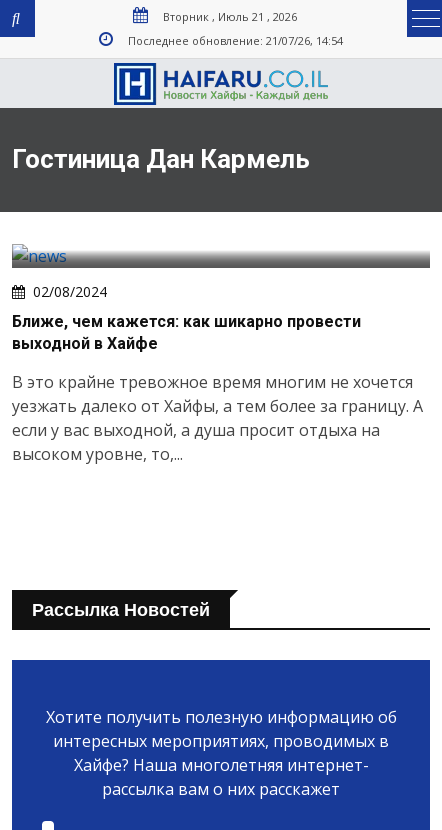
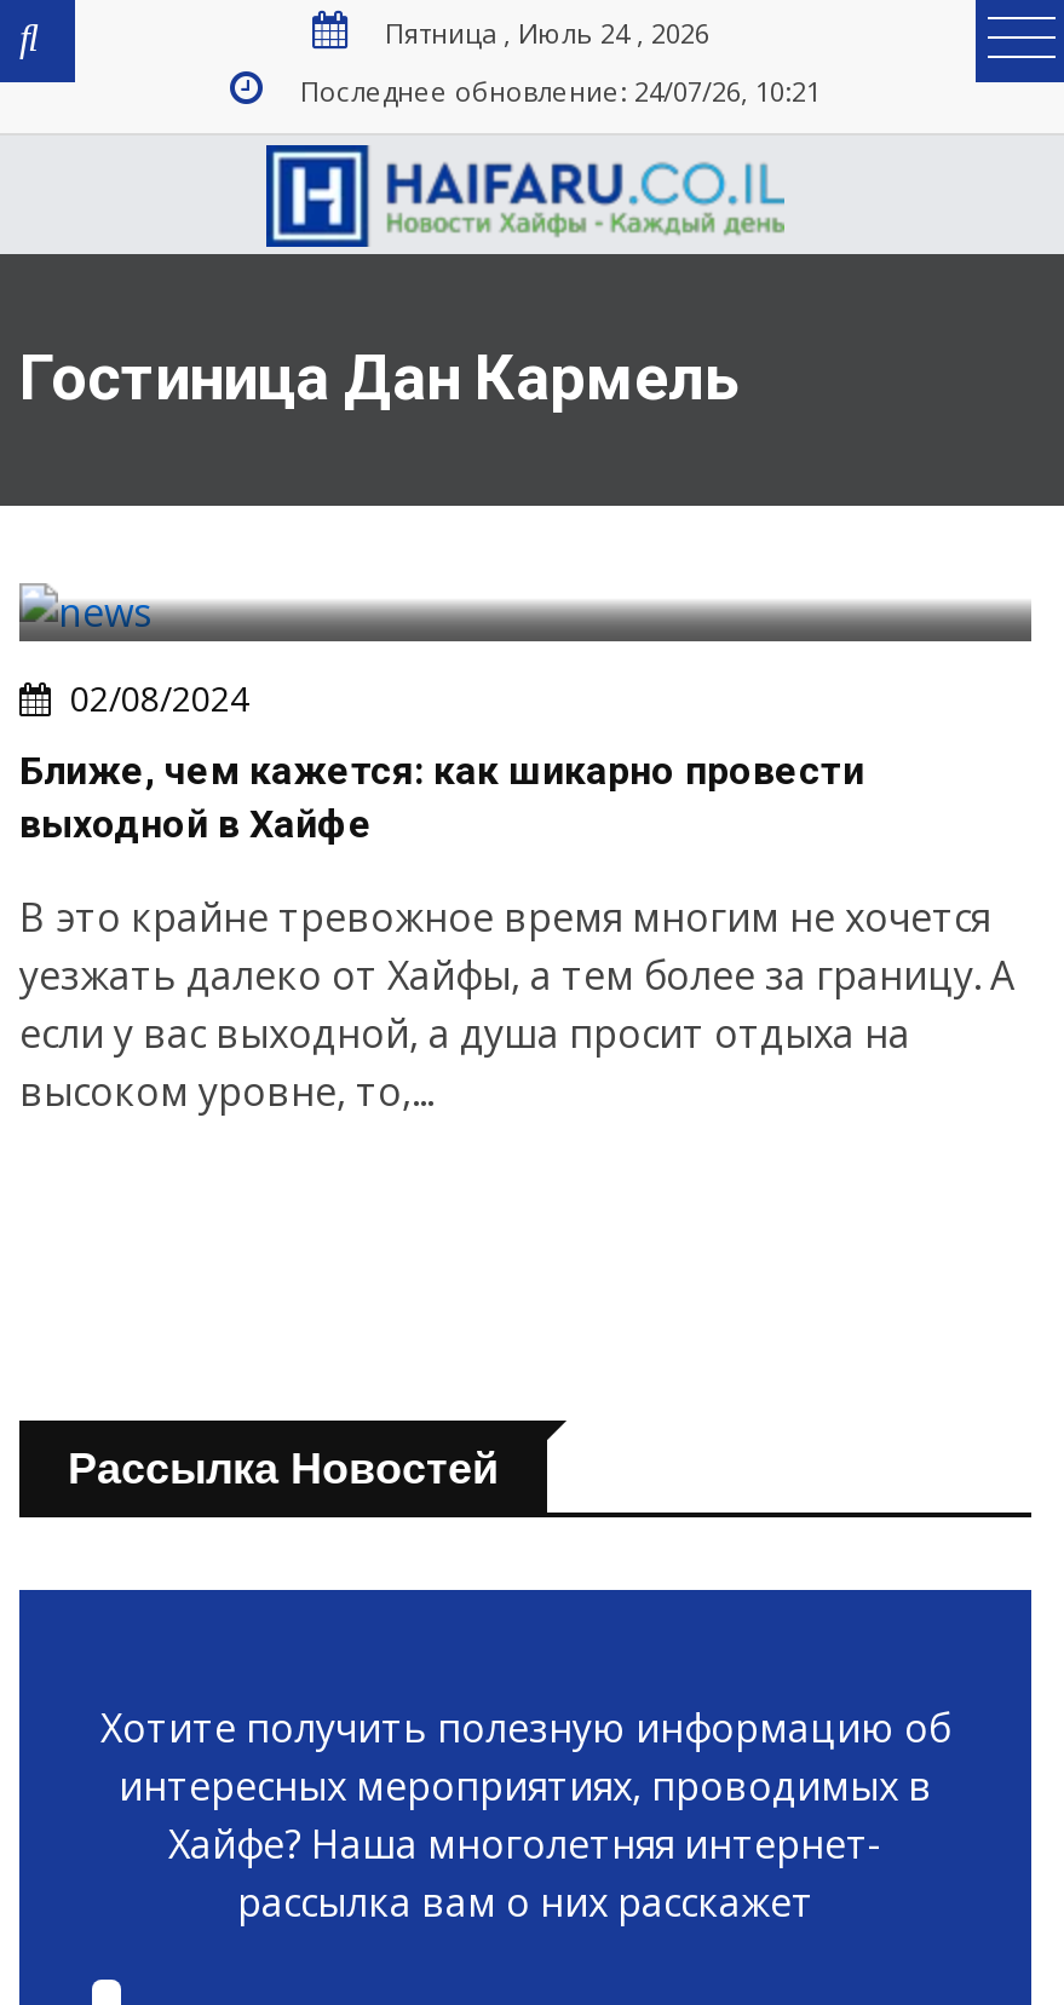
- Вторник , Июль 21 , 2026
+ Пятница , Июль 24 , 2026

- Последнее обновление: 21/07/26, 14:54
+ Последнее обновление: 24/07/26, 10:21
